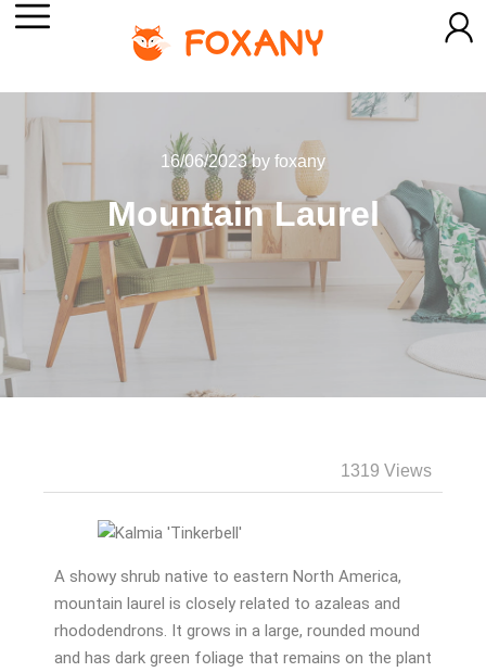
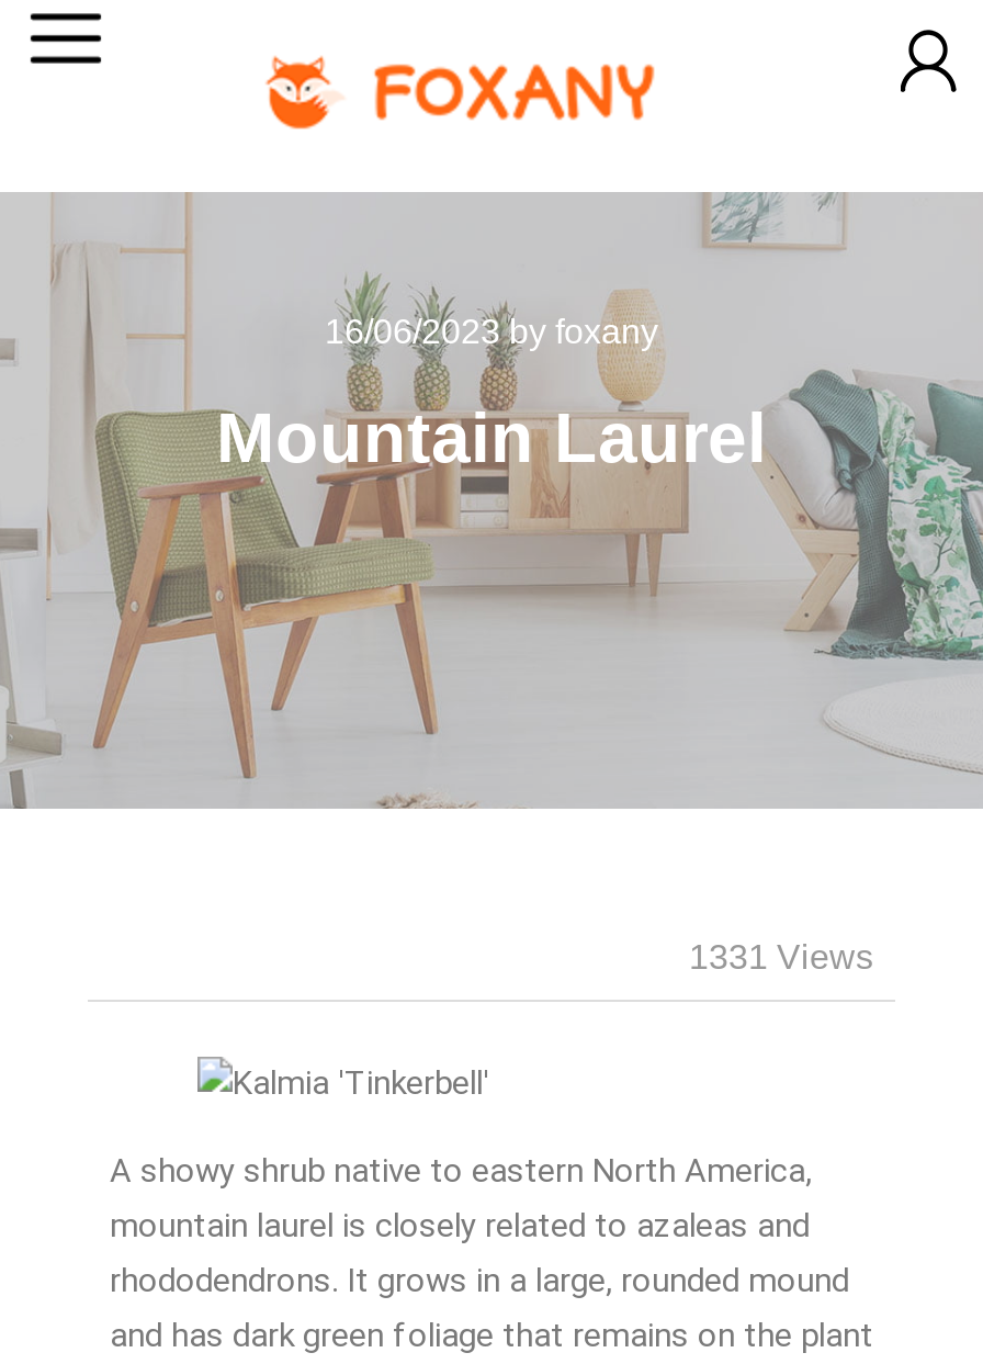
- 1319 Views
+ 1331 Views
